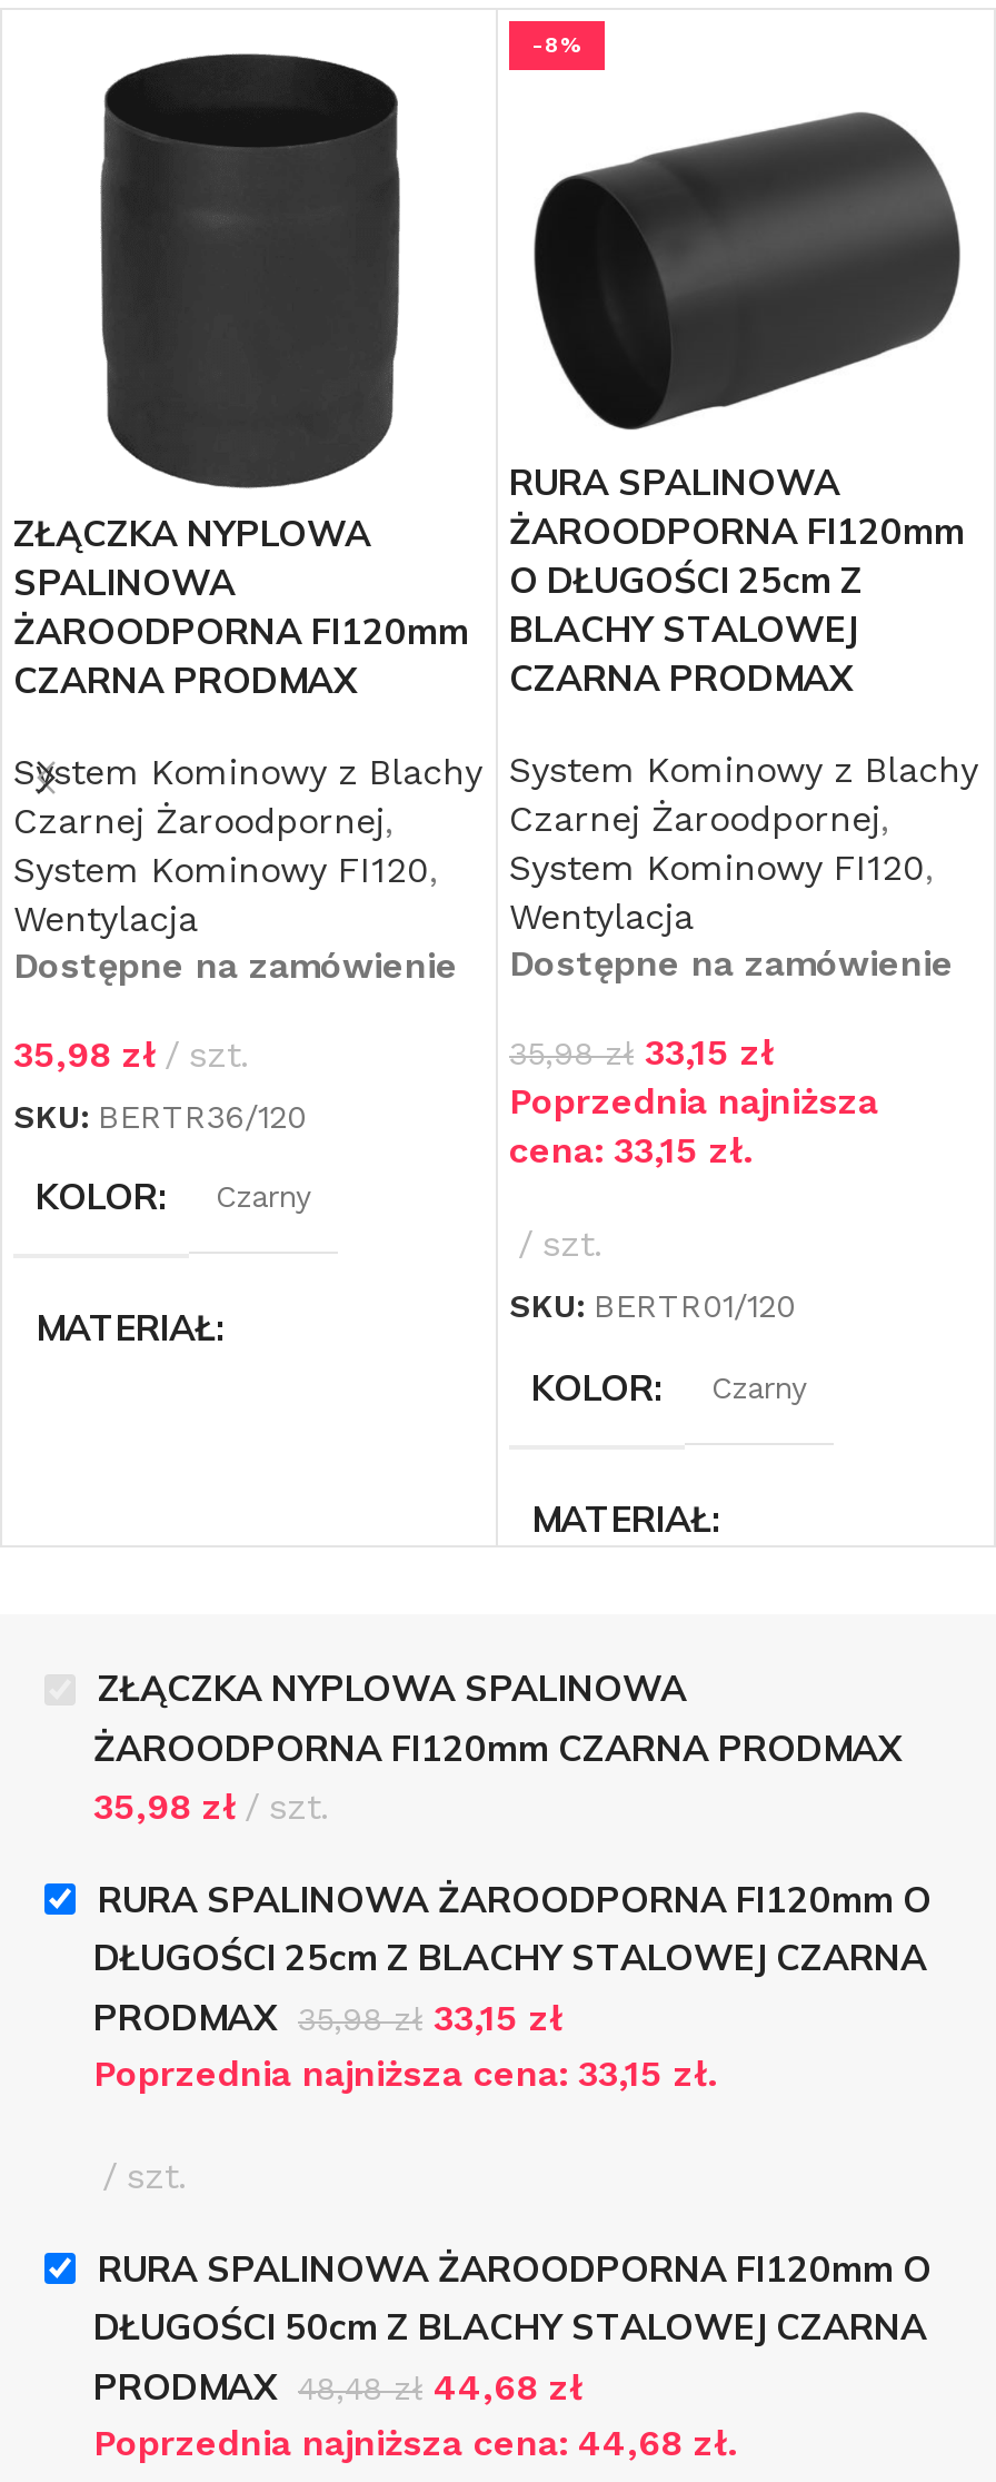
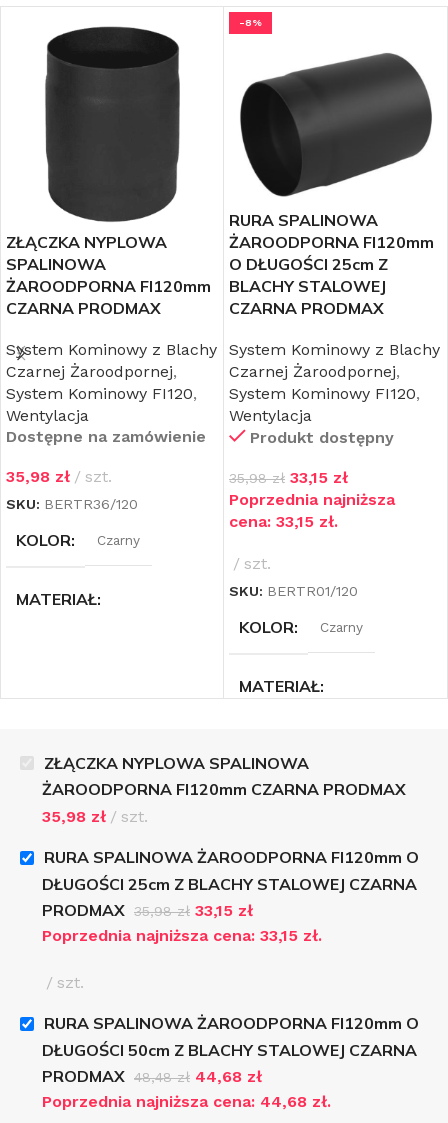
- Dostępne na zamówienie
+ Produkt dostępny
